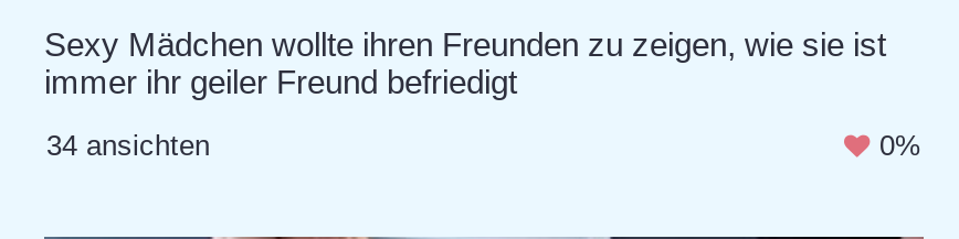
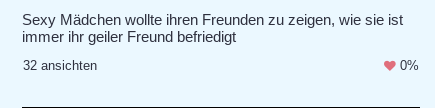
- 34 ansichten
+ 32 ansichten
